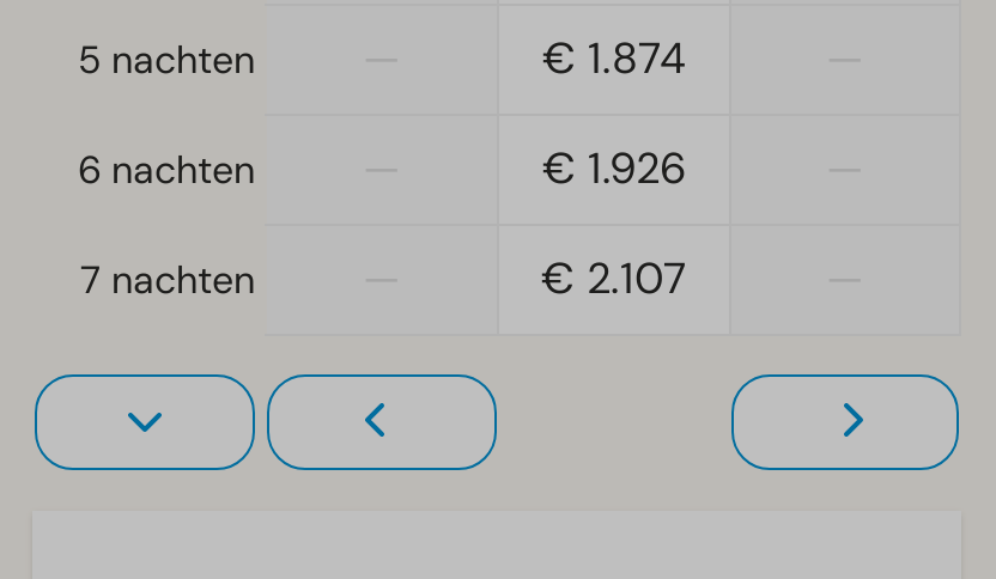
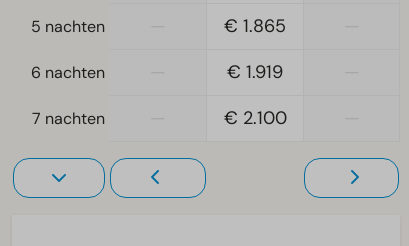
- € 1.874
+ € 1.865

- € 1.926
+ € 1.919

- € 2.107
+ € 2.100
